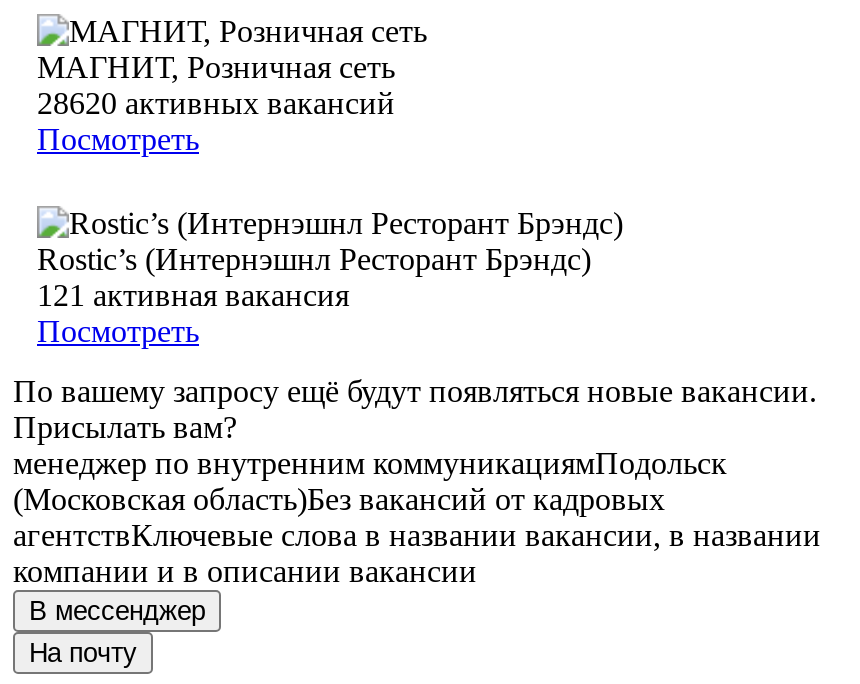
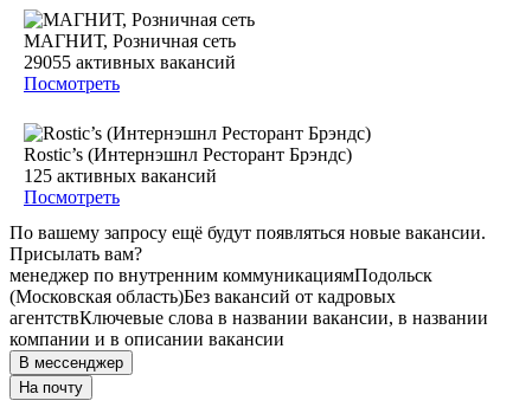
- 28620 активных вакансий
+ 29055 активных вакансий

- 121 активная вакансия
+ 125 активных вакансий
